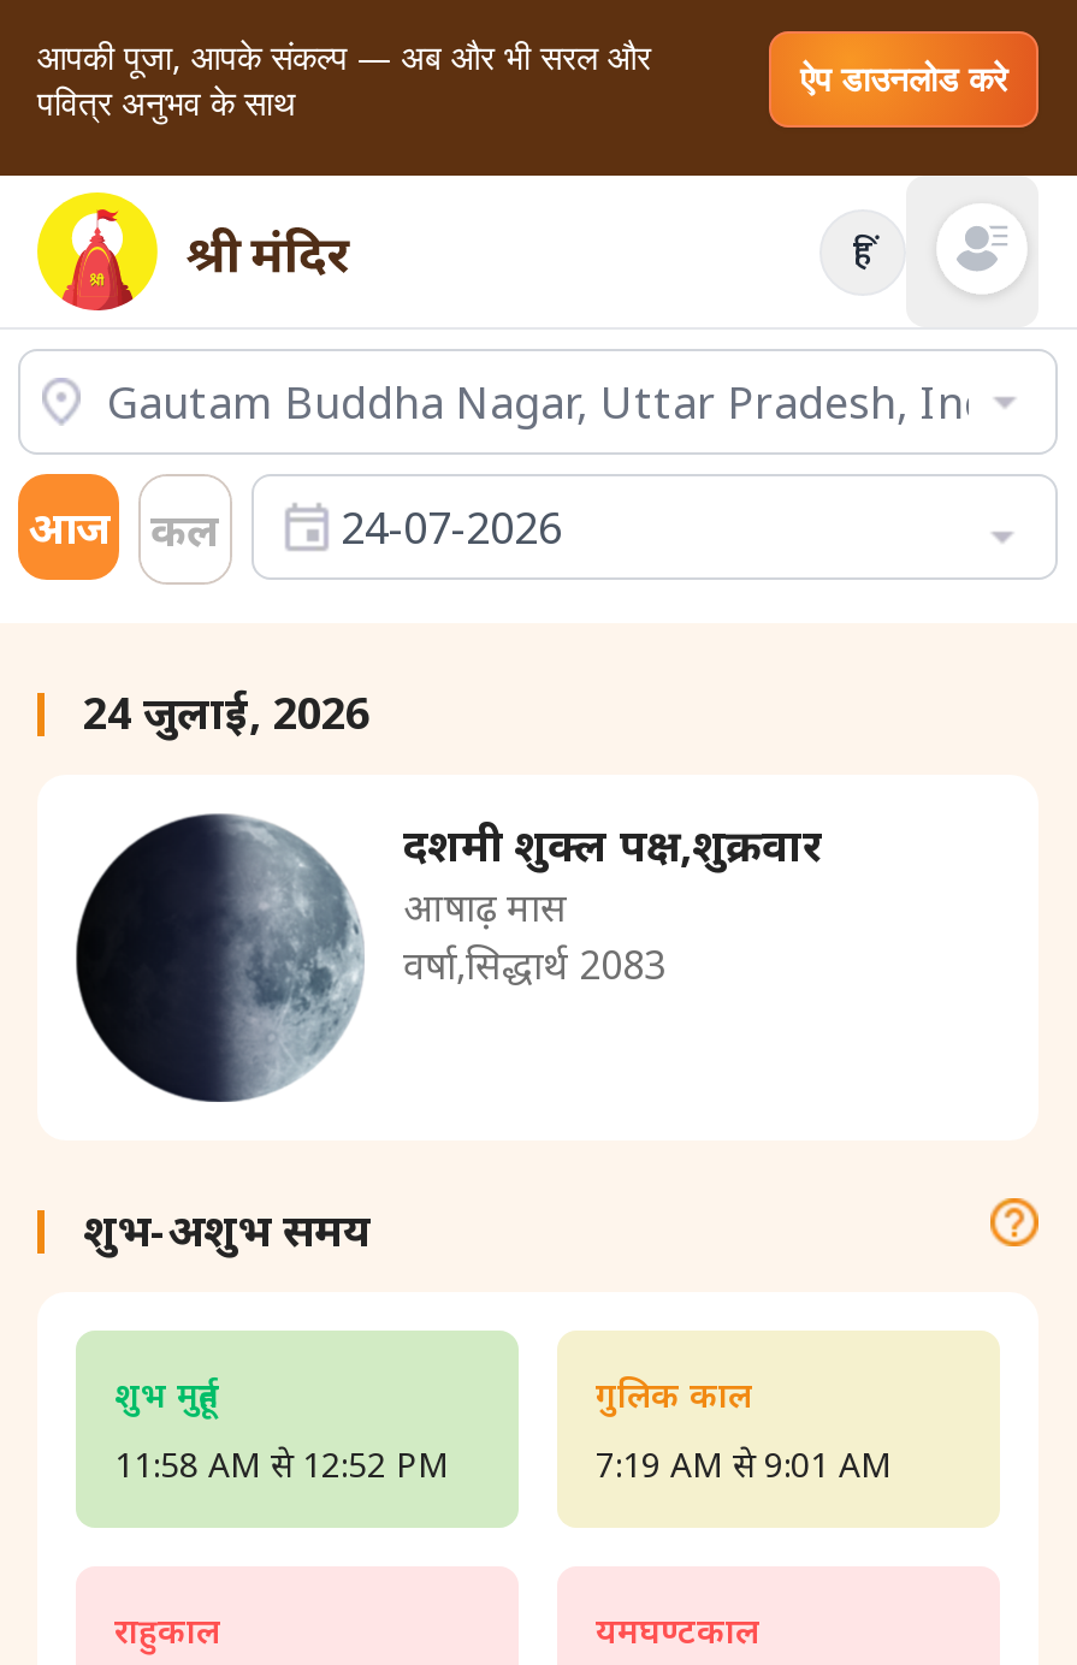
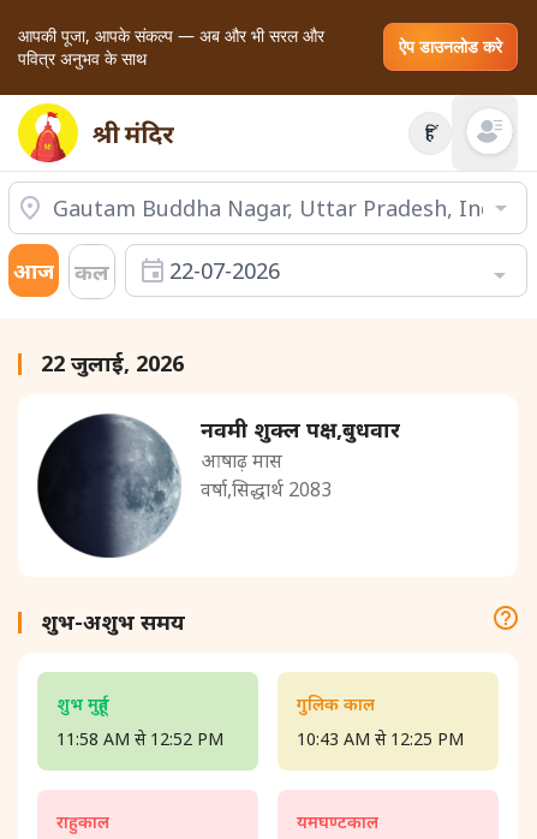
- 24-07-2026
+ 22-07-2026

- 24 जुलाई, 2026
+ 22 जुलाई, 2026

- दशमी शुक्ल पक्ष,शुक्रवार
+ नवमी शुक्ल पक्ष,बुधवार

- 7:19 AM से 9:01 AM
+ 10:43 AM से 12:25 PM
